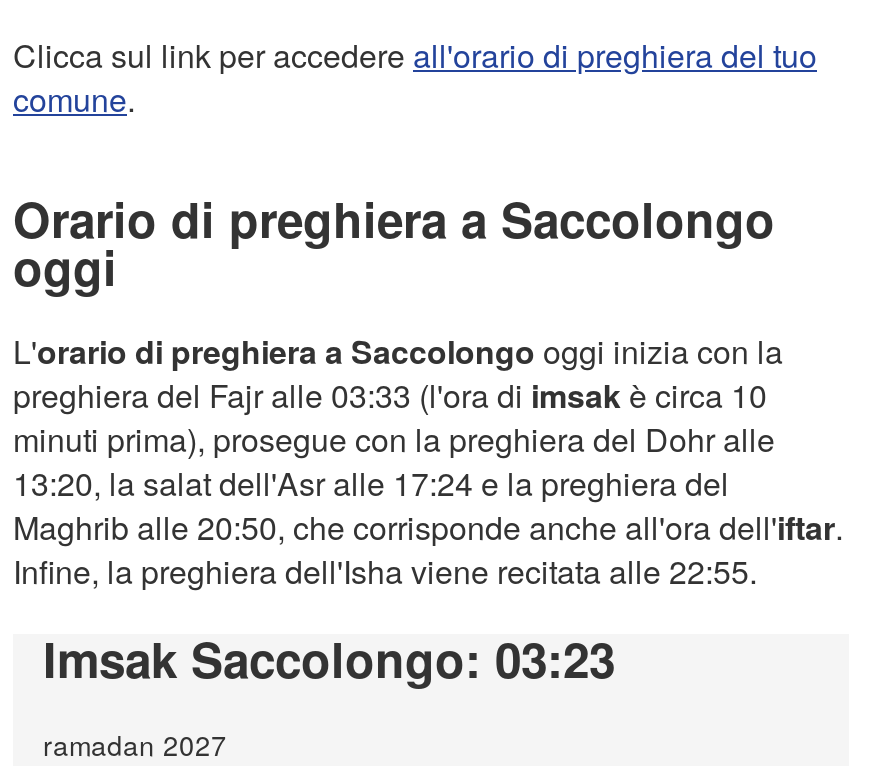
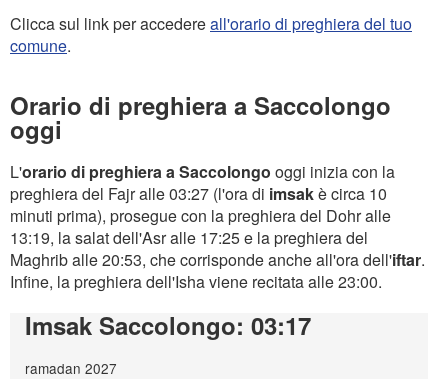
- preghiera del Fajr alle 03:33 (l'ora di imsak è circa 10
+ preghiera del Fajr alle 03:27 (l'ora di imsak è circa 10

- 13:20, la salat dell'Asr alle 17:24 e la preghiera del
+ 13:19, la salat dell'Asr alle 17:25 e la preghiera del

- Maghrib alle 20:50, che corrisponde anche all'ora dell'iftar.
+ Maghrib alle 20:53, che corrisponde anche all'ora dell'iftar.

- Infine, la preghiera dell'Isha viene recitata alle 22:55.
+ Infine, la preghiera dell'Isha viene recitata alle 23:00.

- Imsak Saccolongo: 03:23
+ Imsak Saccolongo: 03:17
